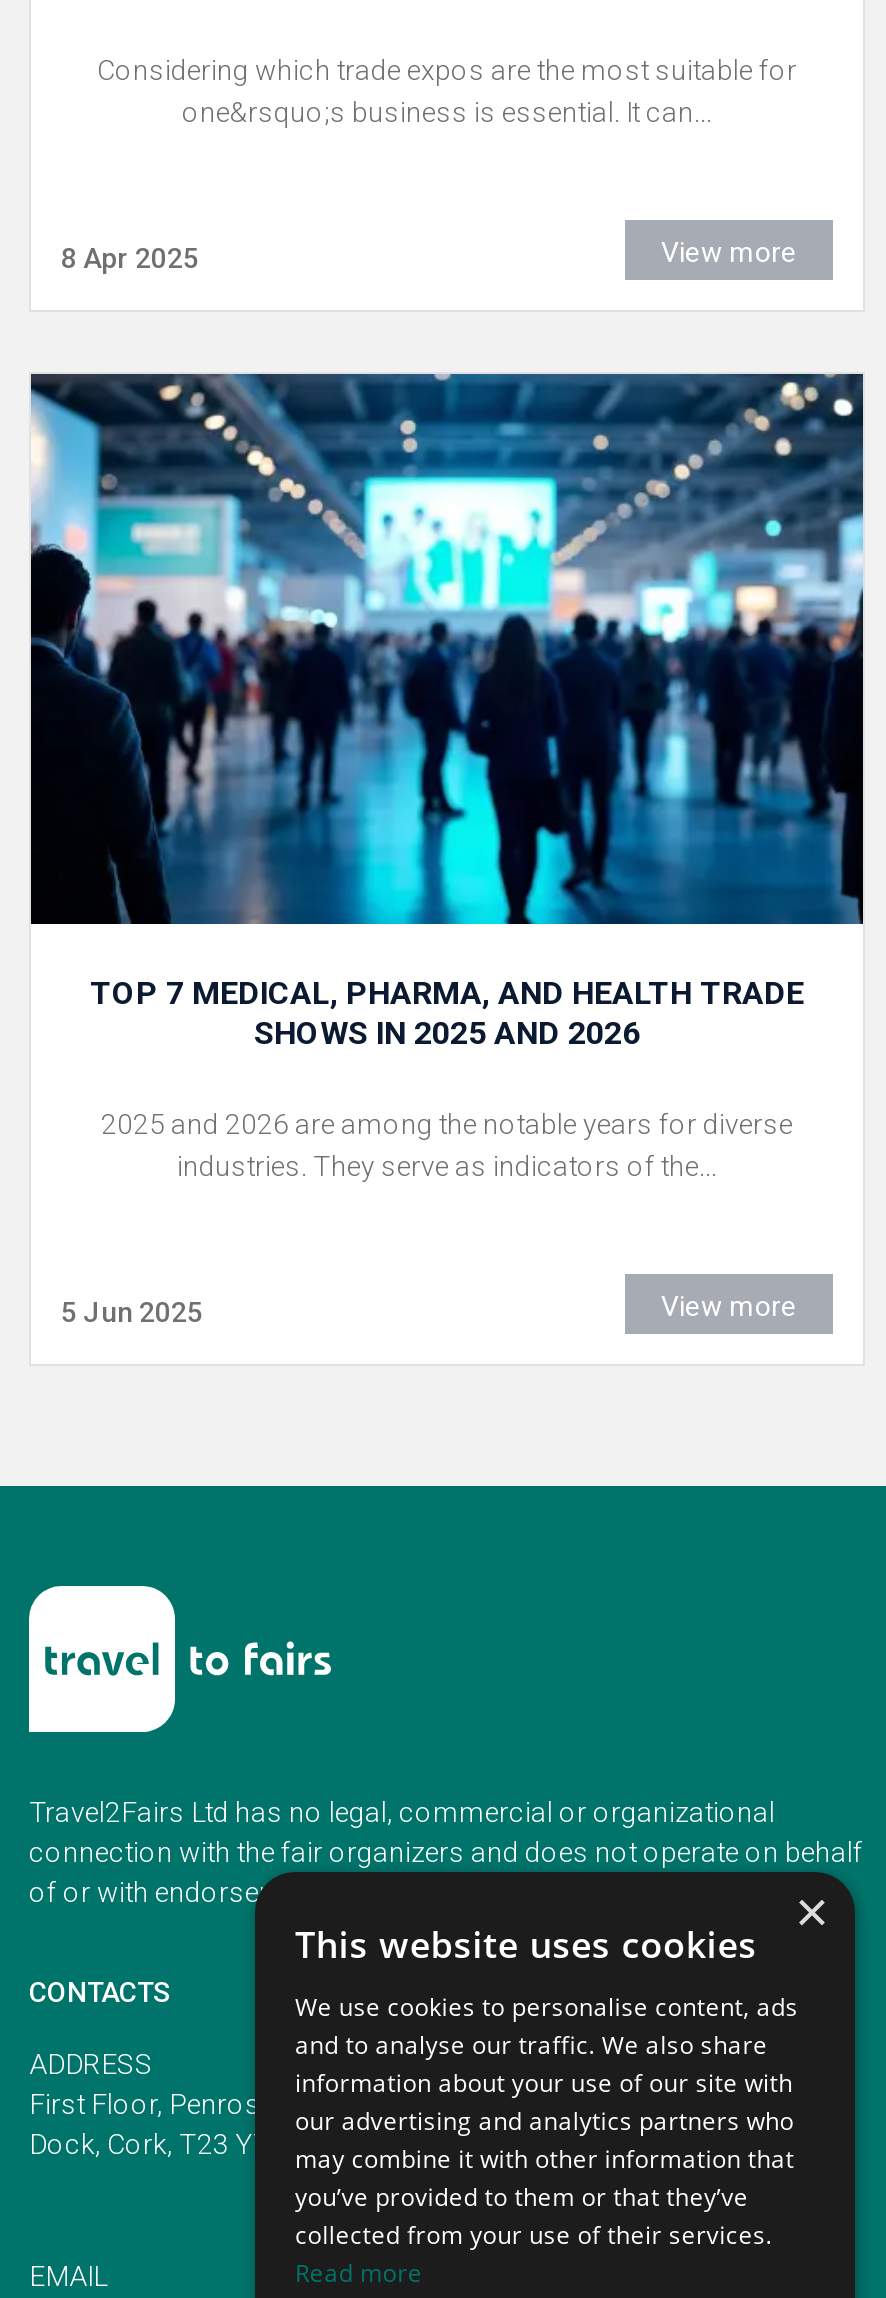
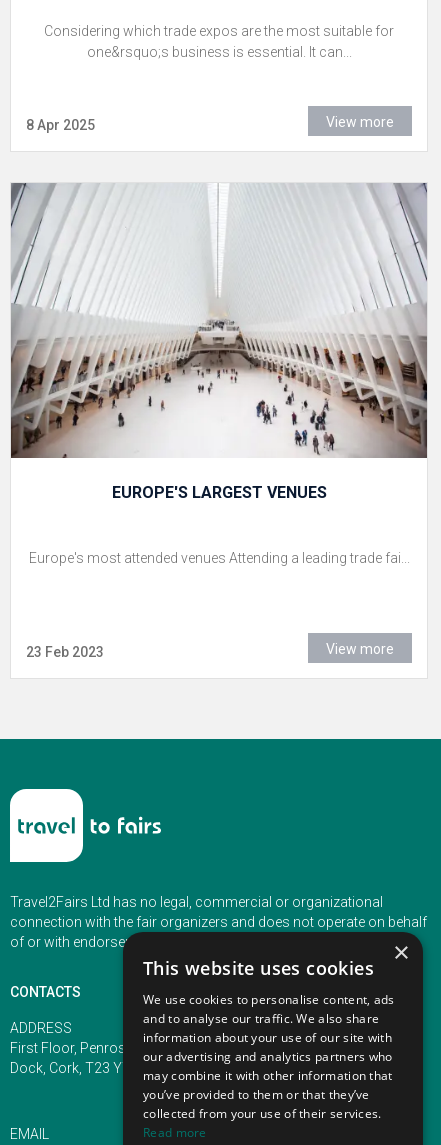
- [image]
- TOP 7 MEDICAL, PHARMA, AND HEALTH TRADE
- SHOWS IN 2025 AND 2026
+ [image]
+ EUROPE'S LARGEST VENUES

- 2025 and 2026 are among the notable years for diverse
- industries. They serve as indicators of the...
+ Europe's most attended venues Attending a leading trade fai...

- 5 Jun 2025
+ 23 Feb 2023
